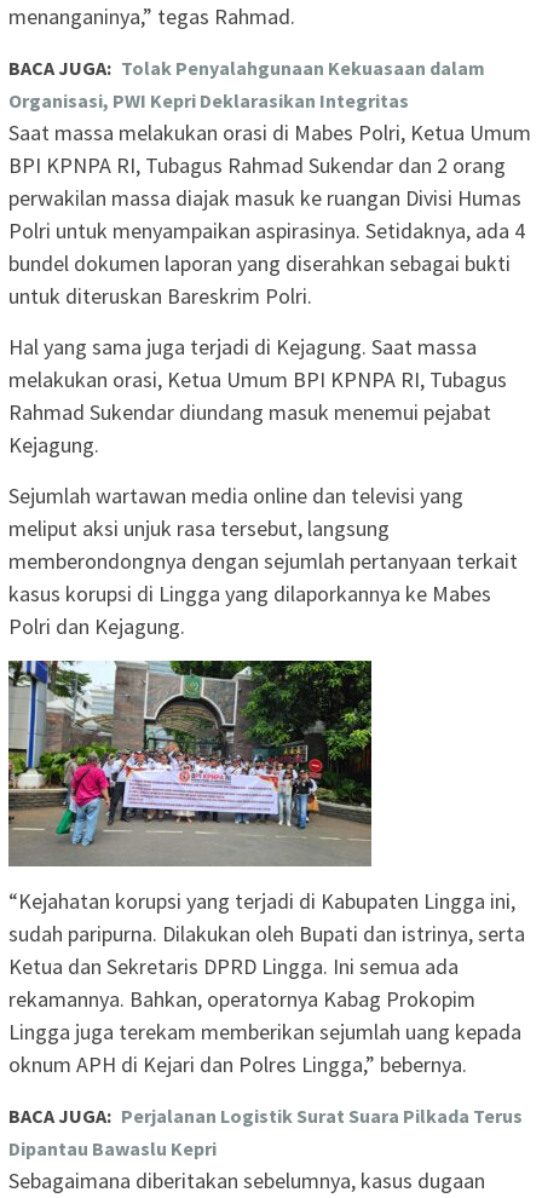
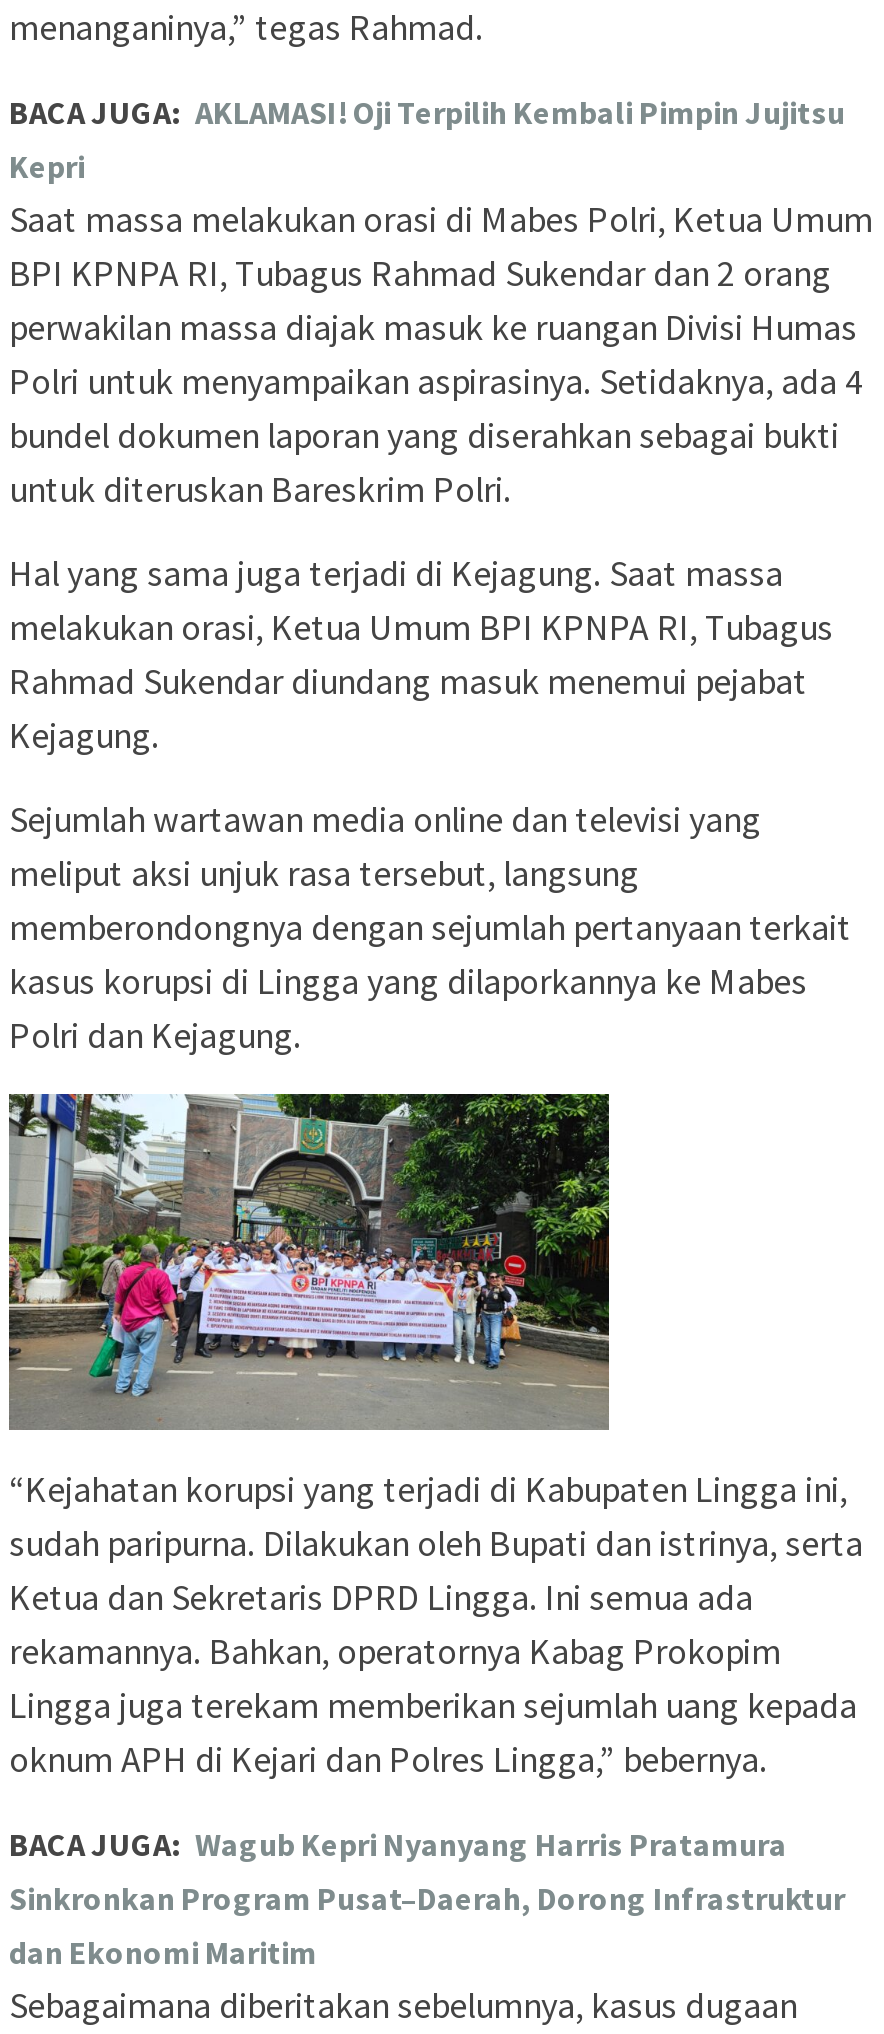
- BACA JUGA: Tolak Penyalahgunaan Kekuasaan dalam
- Organisasi, PWI Kepri Deklarasikan Integritas
+ BACA JUGA: AKLAMASI! Oji Terpilih Kembali Pimpin Jujitsu
+ Kepri

- BACA JUGA: Perjalanan Logistik Surat Suara Pilkada Terus
- Dipantau Bawaslu Kepri
+ BACA JUGA: Wagub Kepri Nyanyang Harris Pratamura
+ Sinkronkan Program Pusat–Daerah, Dorong Infrastruktur
+ dan Ekonomi Maritim
